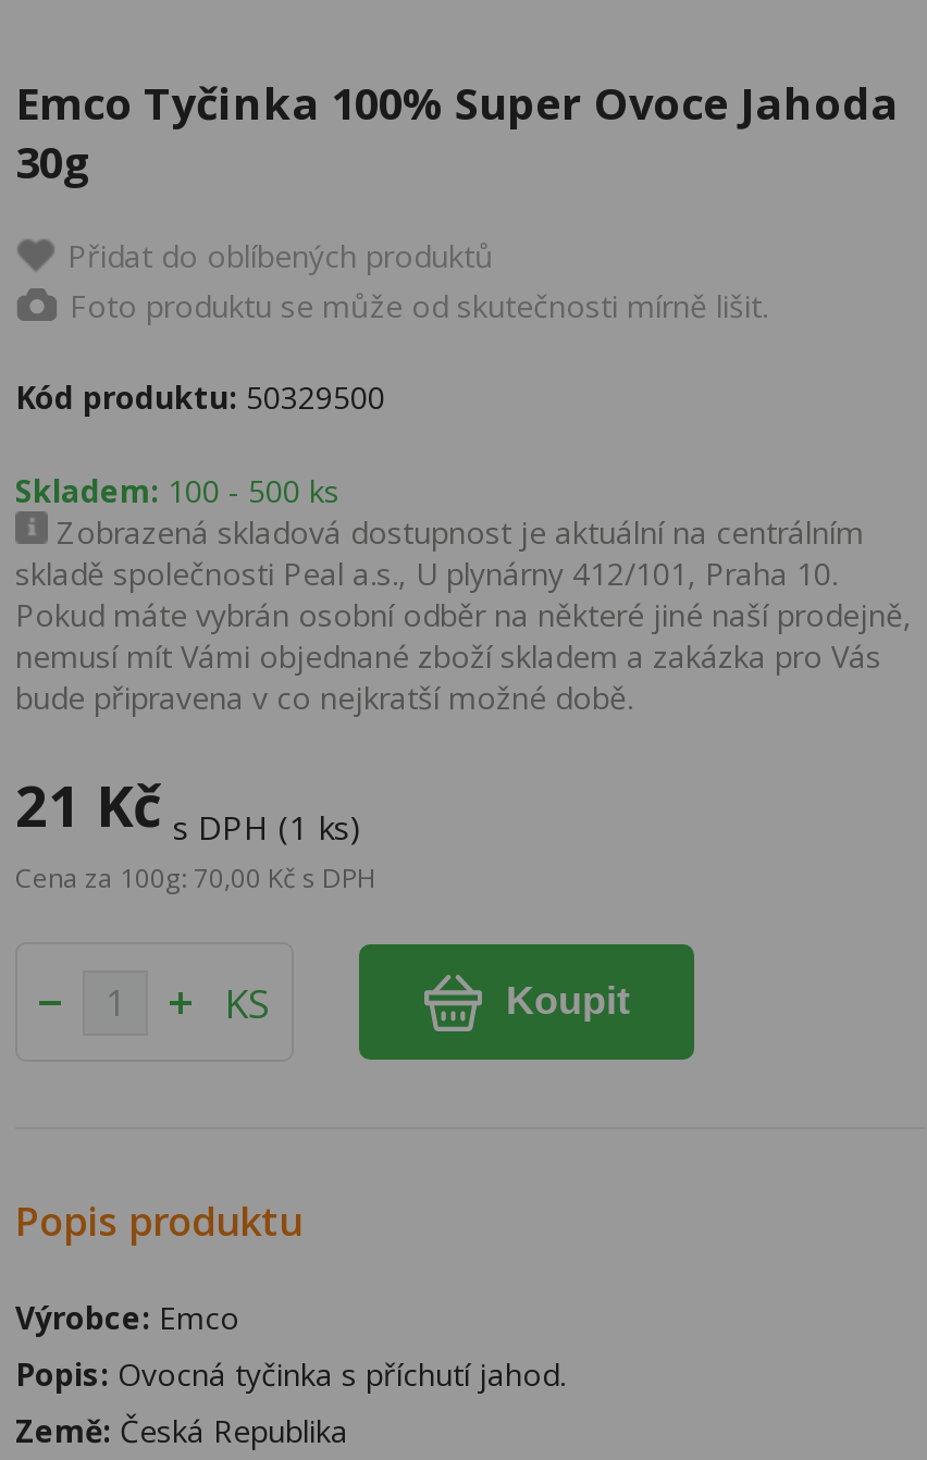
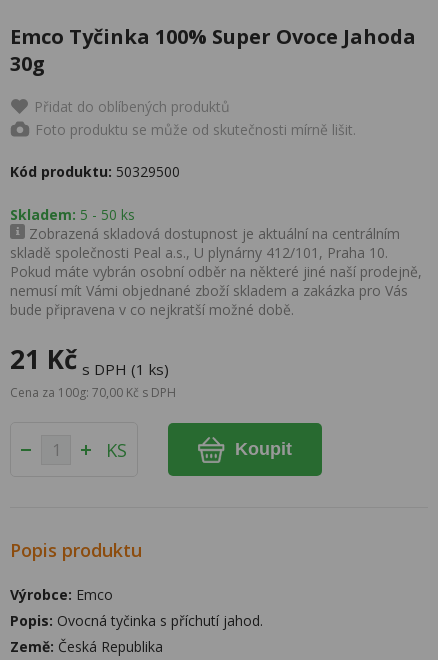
- Skladem: 100 - 500 ks
+ Skladem: 5 - 50 ks
